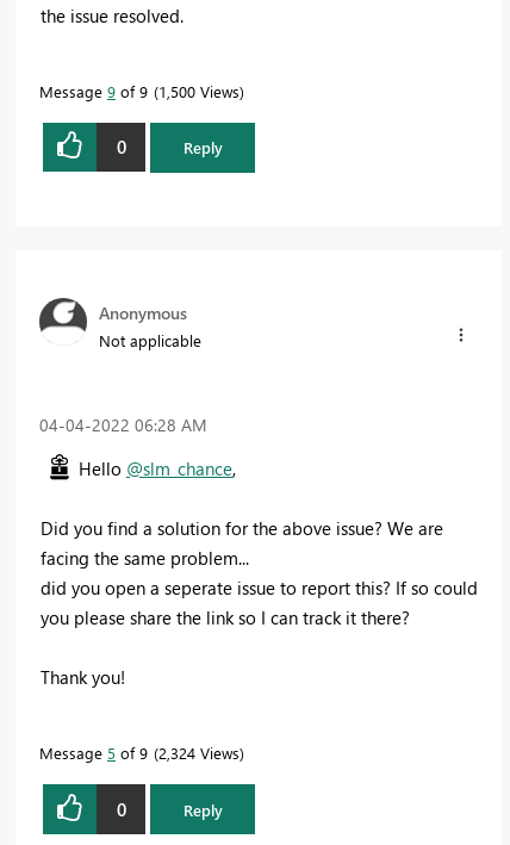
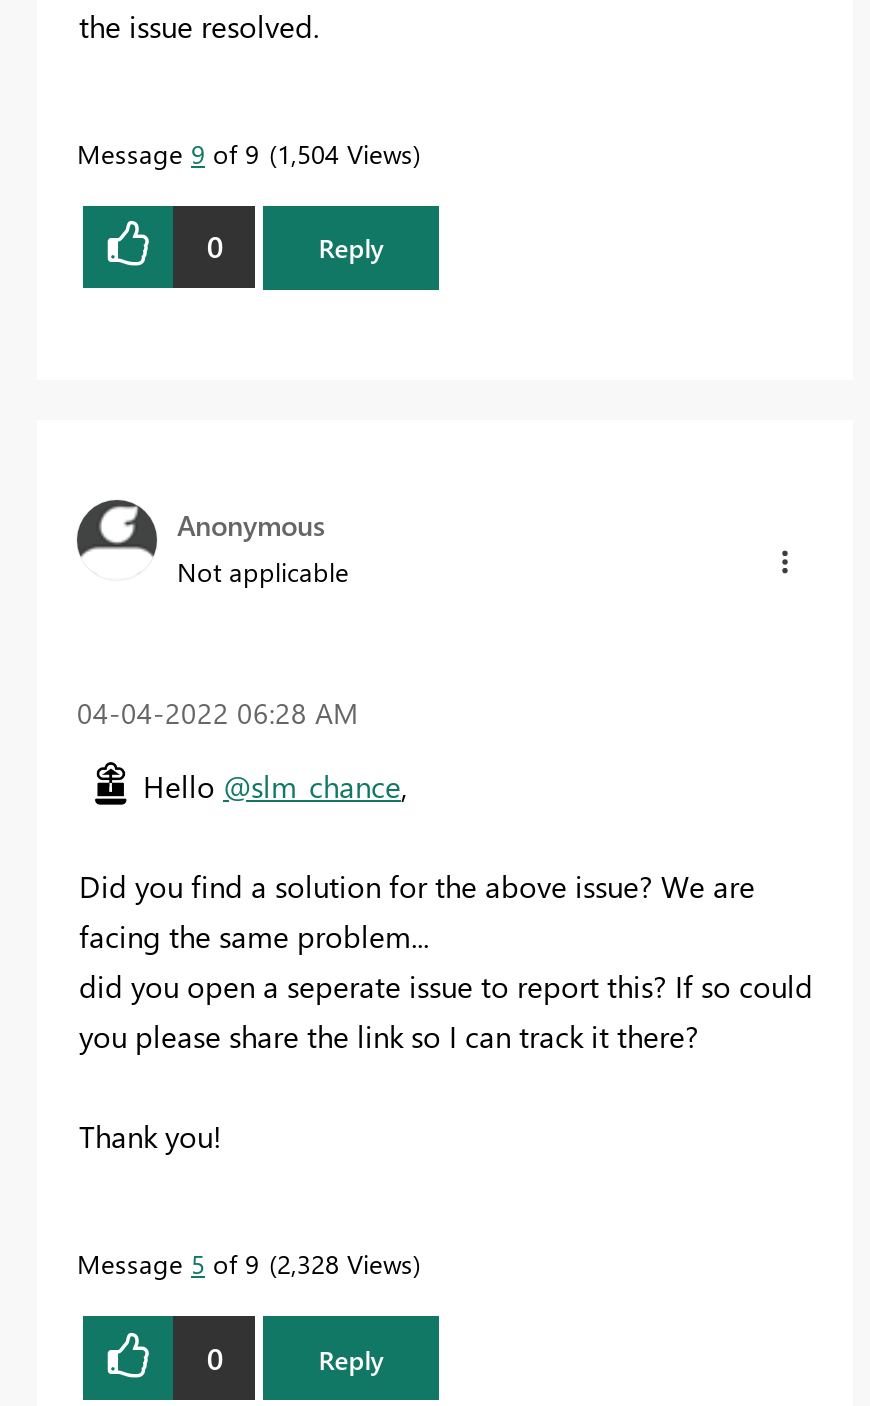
- Message 9 of 9 1,500 Views
+ Message 9 of 9 1,504 Views

- Message 5 of 9 2,324 Views
+ Message 5 of 9 2,328 Views
